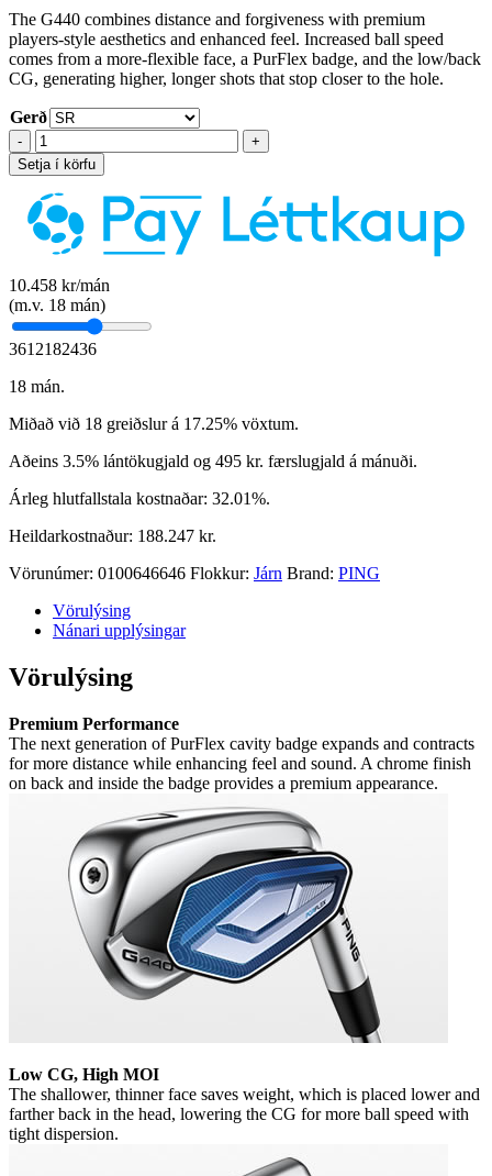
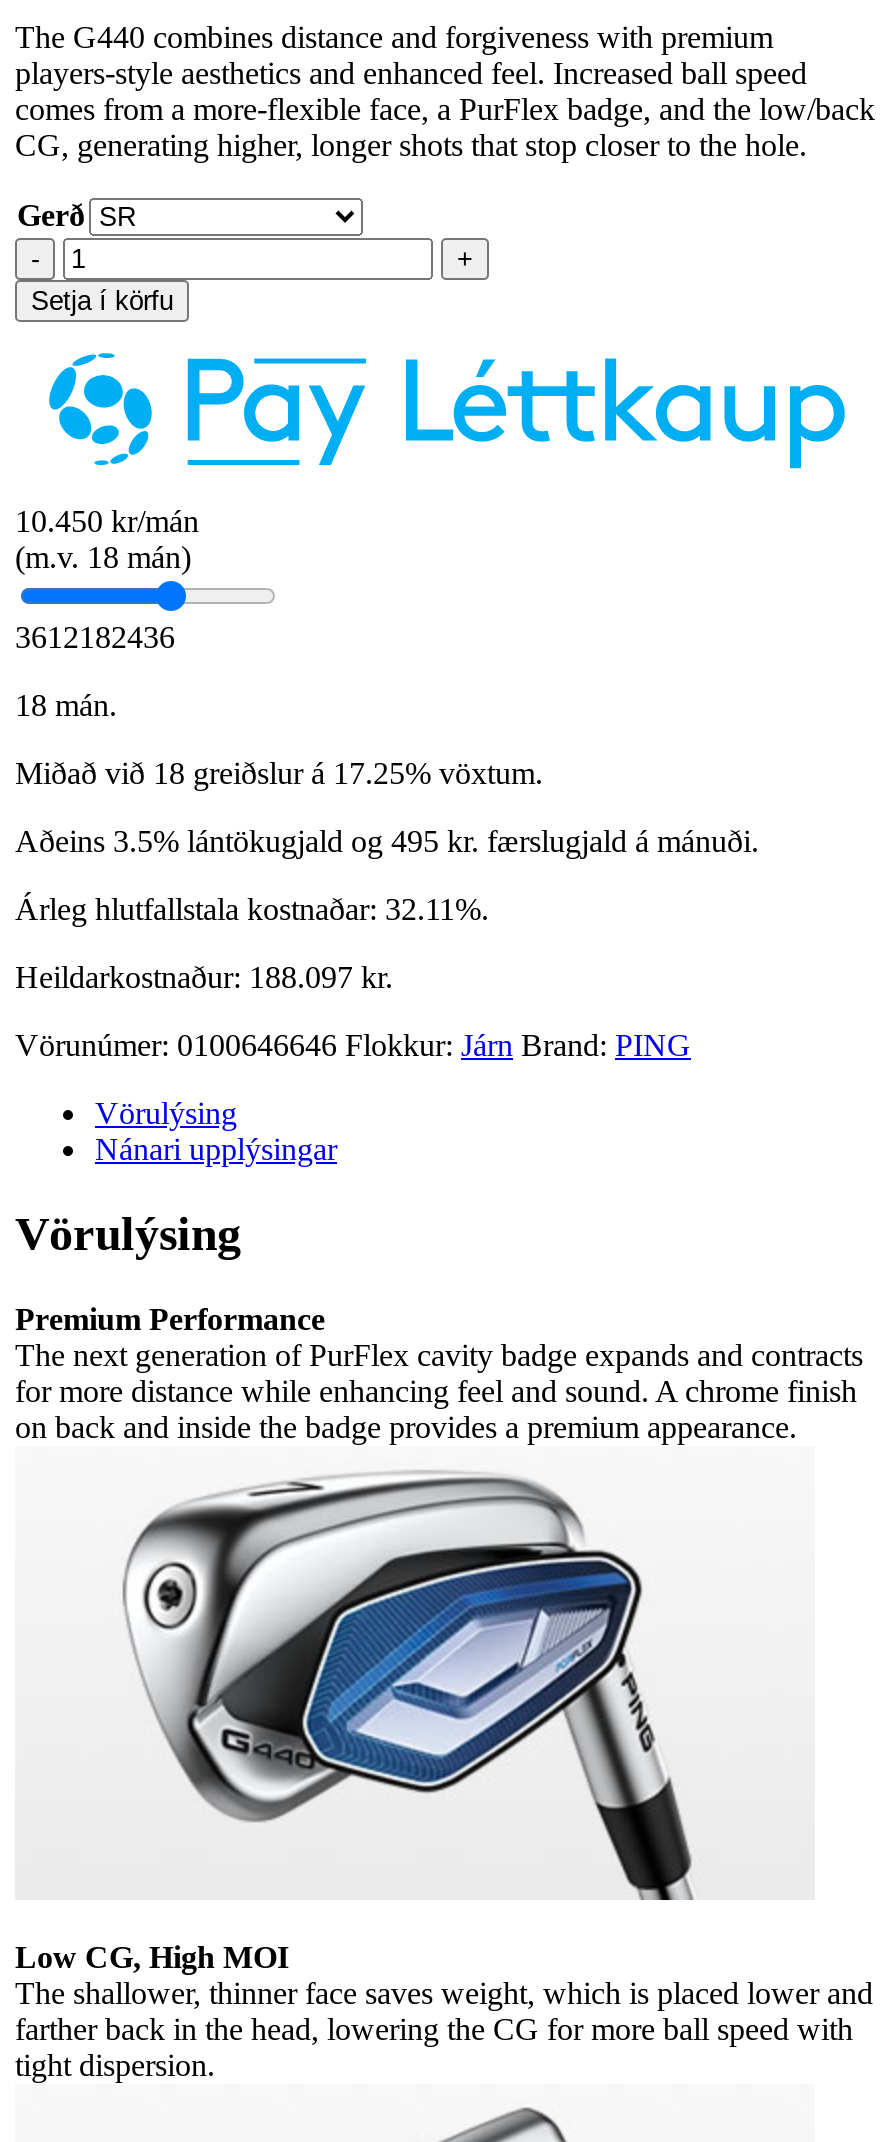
- 10.458 kr/mán
+ 10.450 kr/mán

- Árleg hlutfallstala kostnaðar: 32.01%.
+ Árleg hlutfallstala kostnaðar: 32.11%.

- Heildarkostnaður: 188.247 kr.
+ Heildarkostnaður: 188.097 kr.
